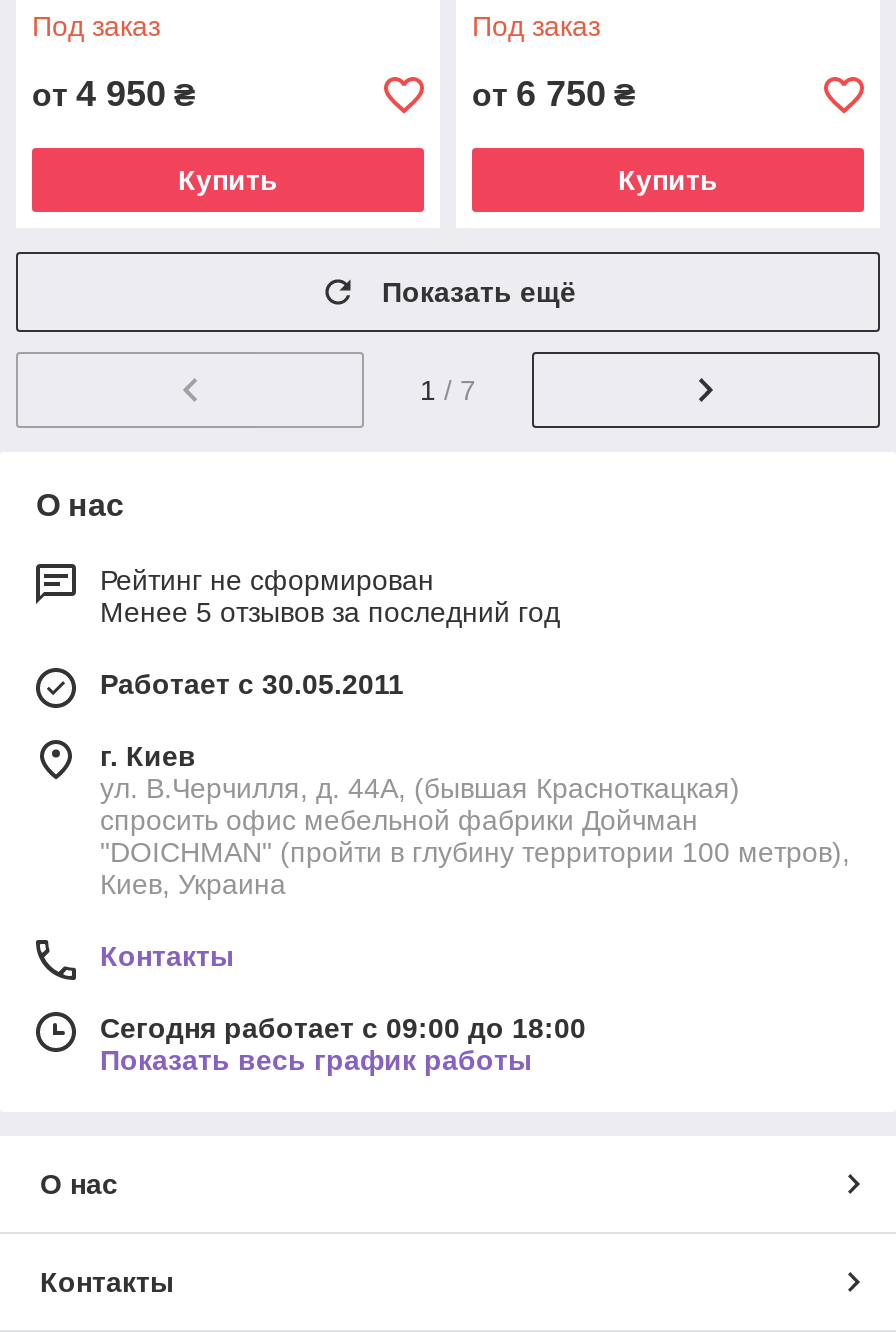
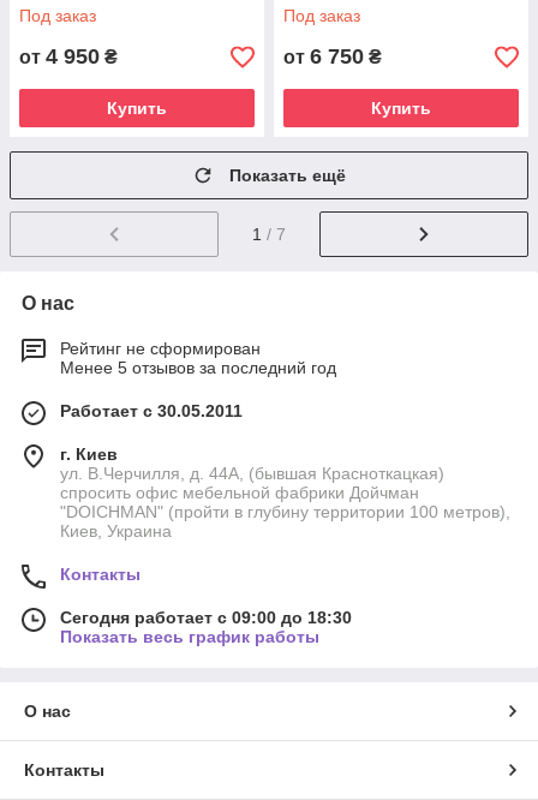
- Сегодня работает с 09:00 до 18:00
+ Сегодня работает с 09:00 до 18:30
